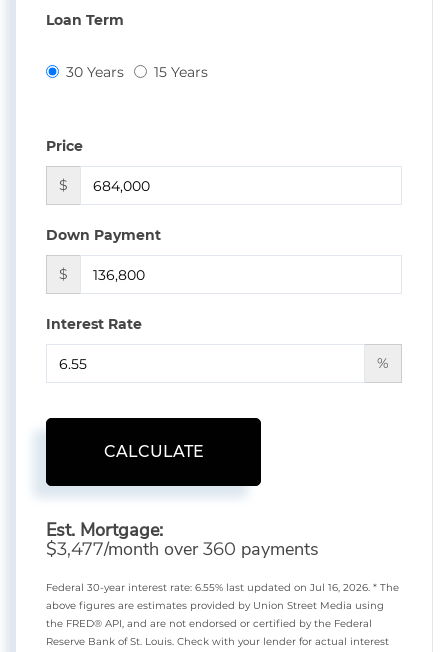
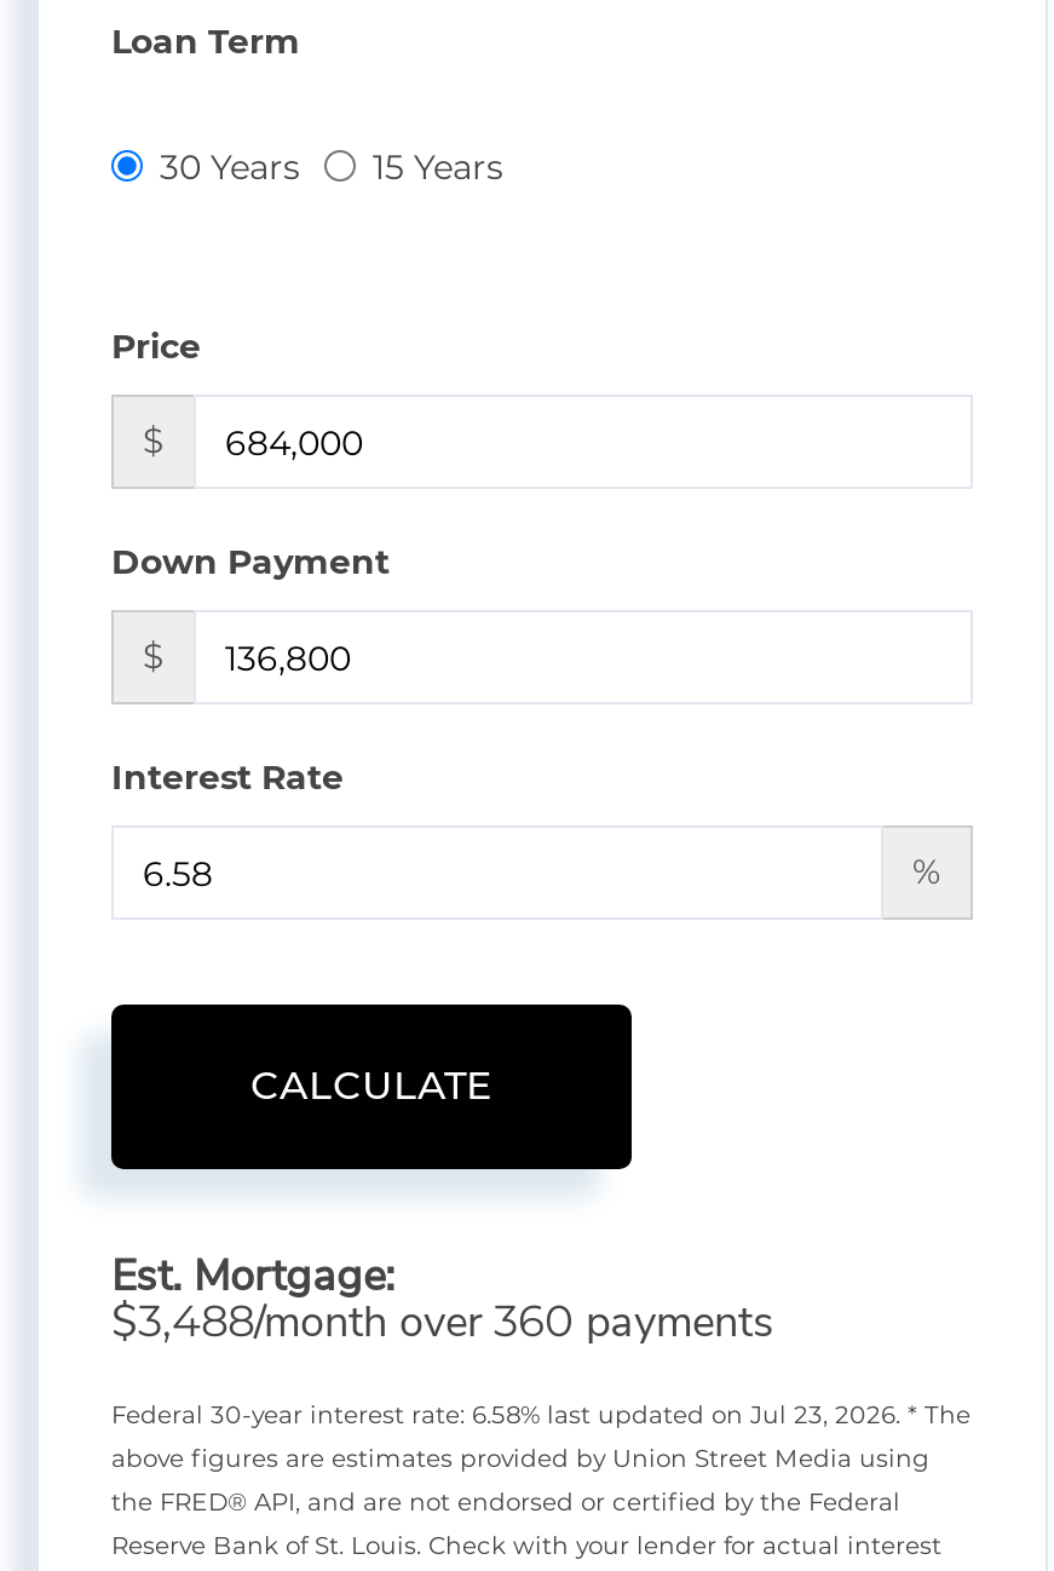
- $3,477/month over 360 payments
+ $3,488/month over 360 payments

- Federal 30-year interest rate: 6.55% last updated on Jul 16, 2026. * The
+ Federal 30-year interest rate: 6.58% last updated on Jul 23, 2026. * The
